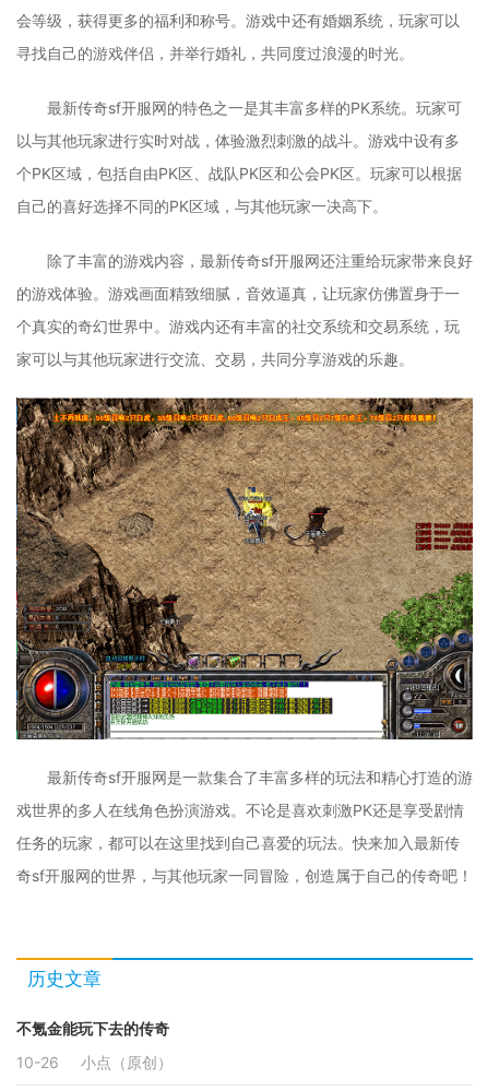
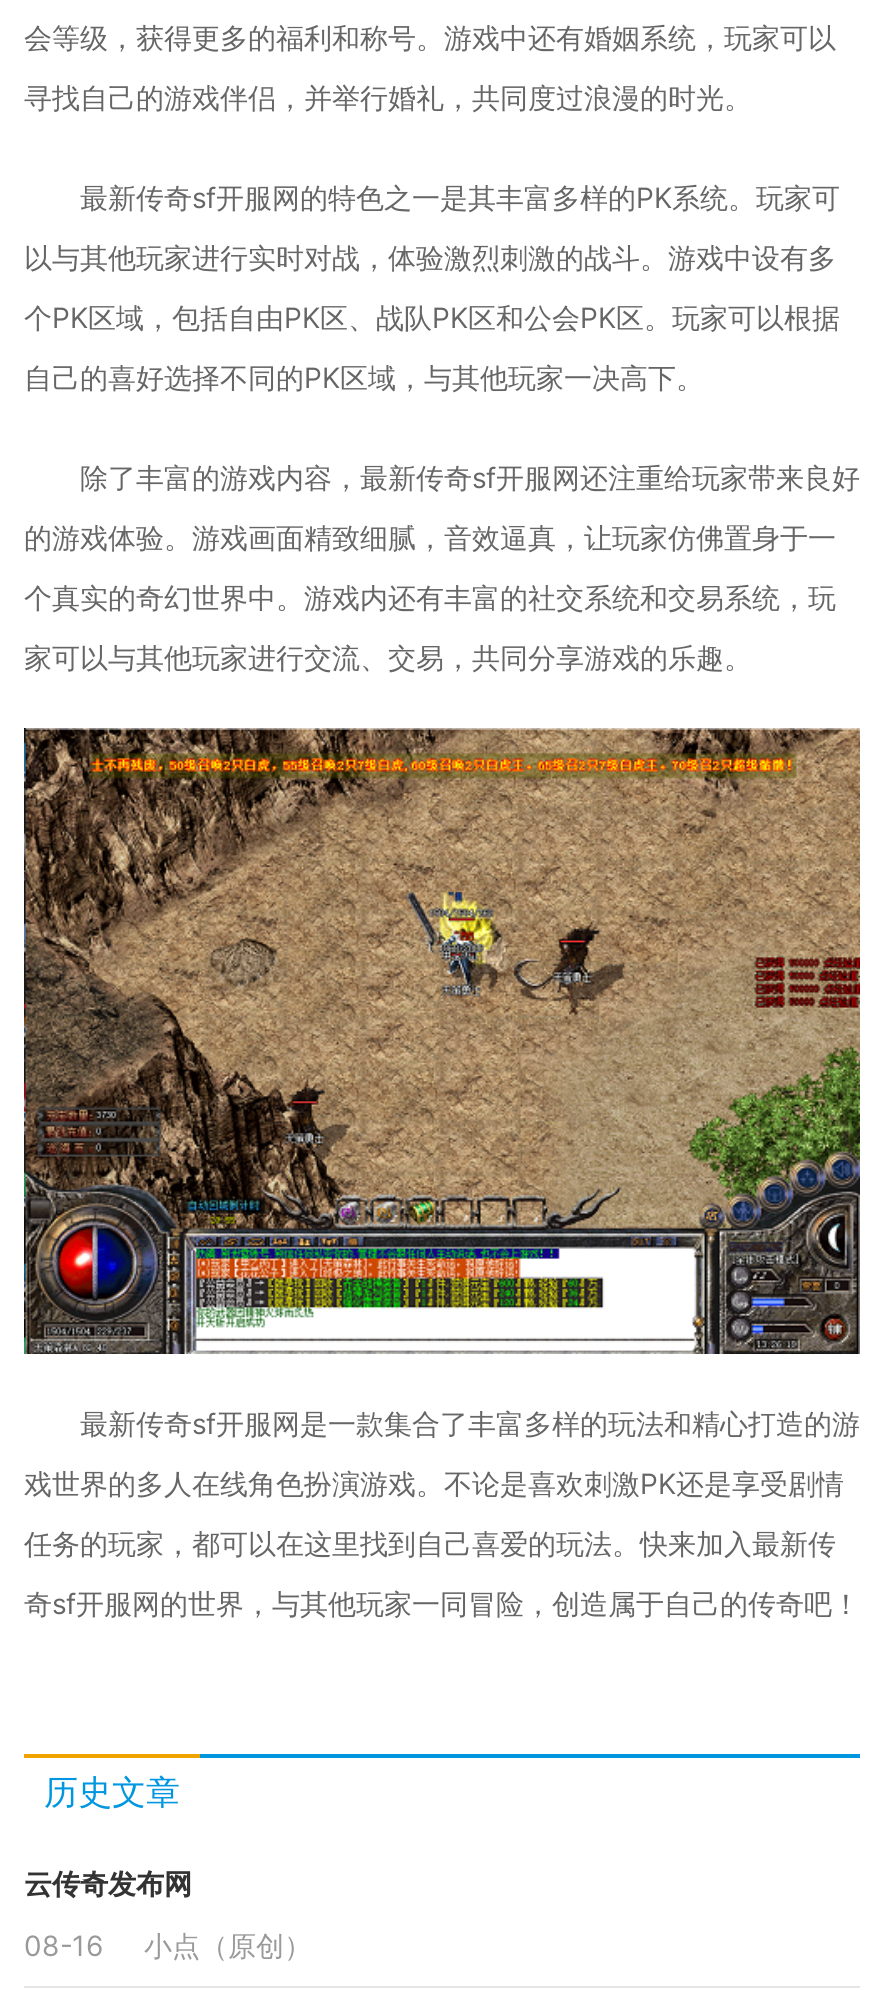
- 不氪金能玩下去的传奇
+ 云传奇发布网

- 10-26 小点（原创）
+ 08-16 小点（原创）
